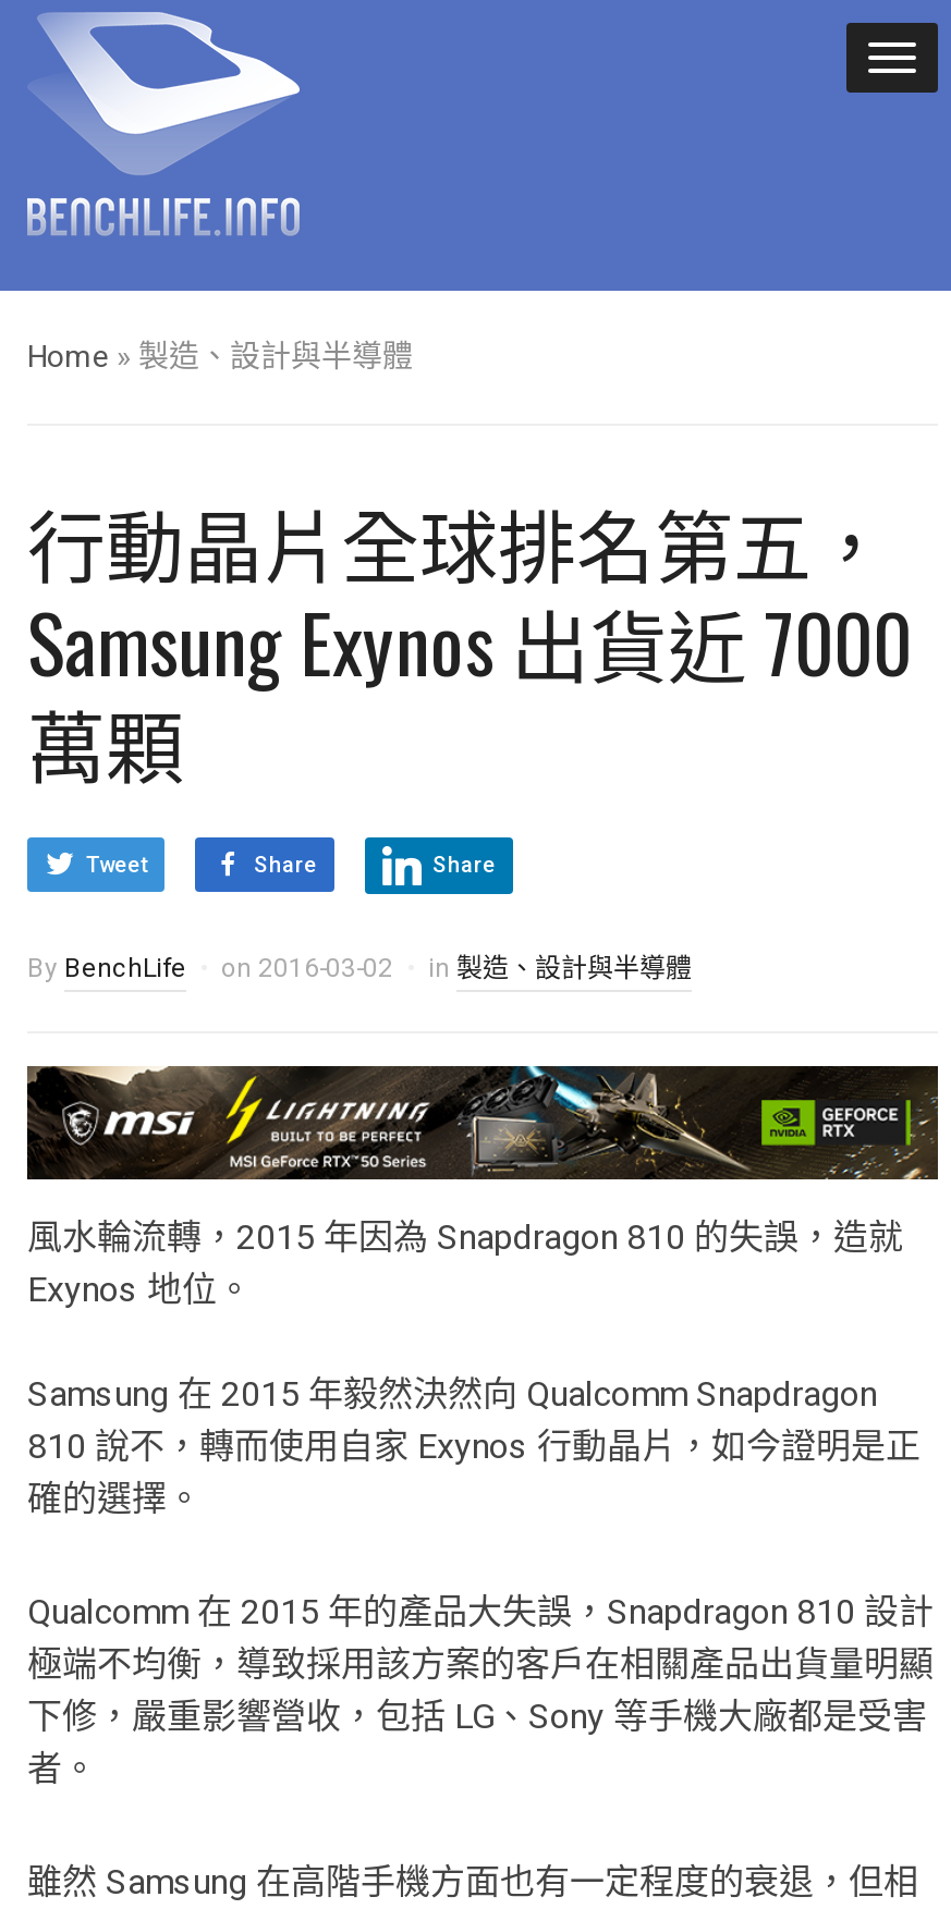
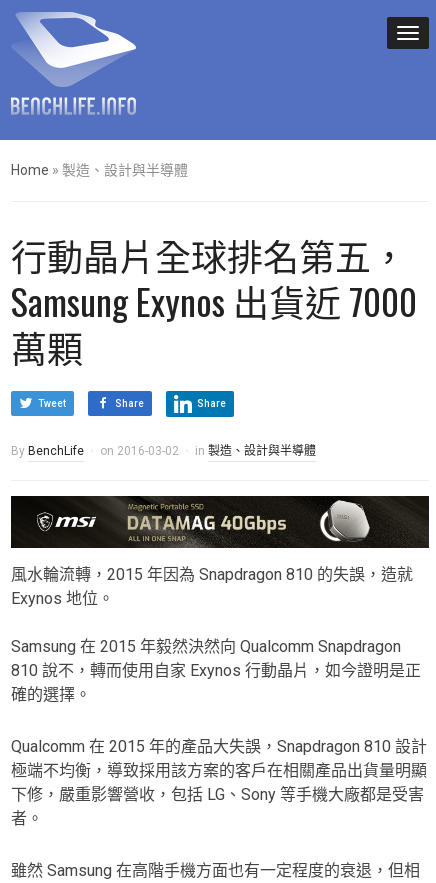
- [image]
+ [image]
